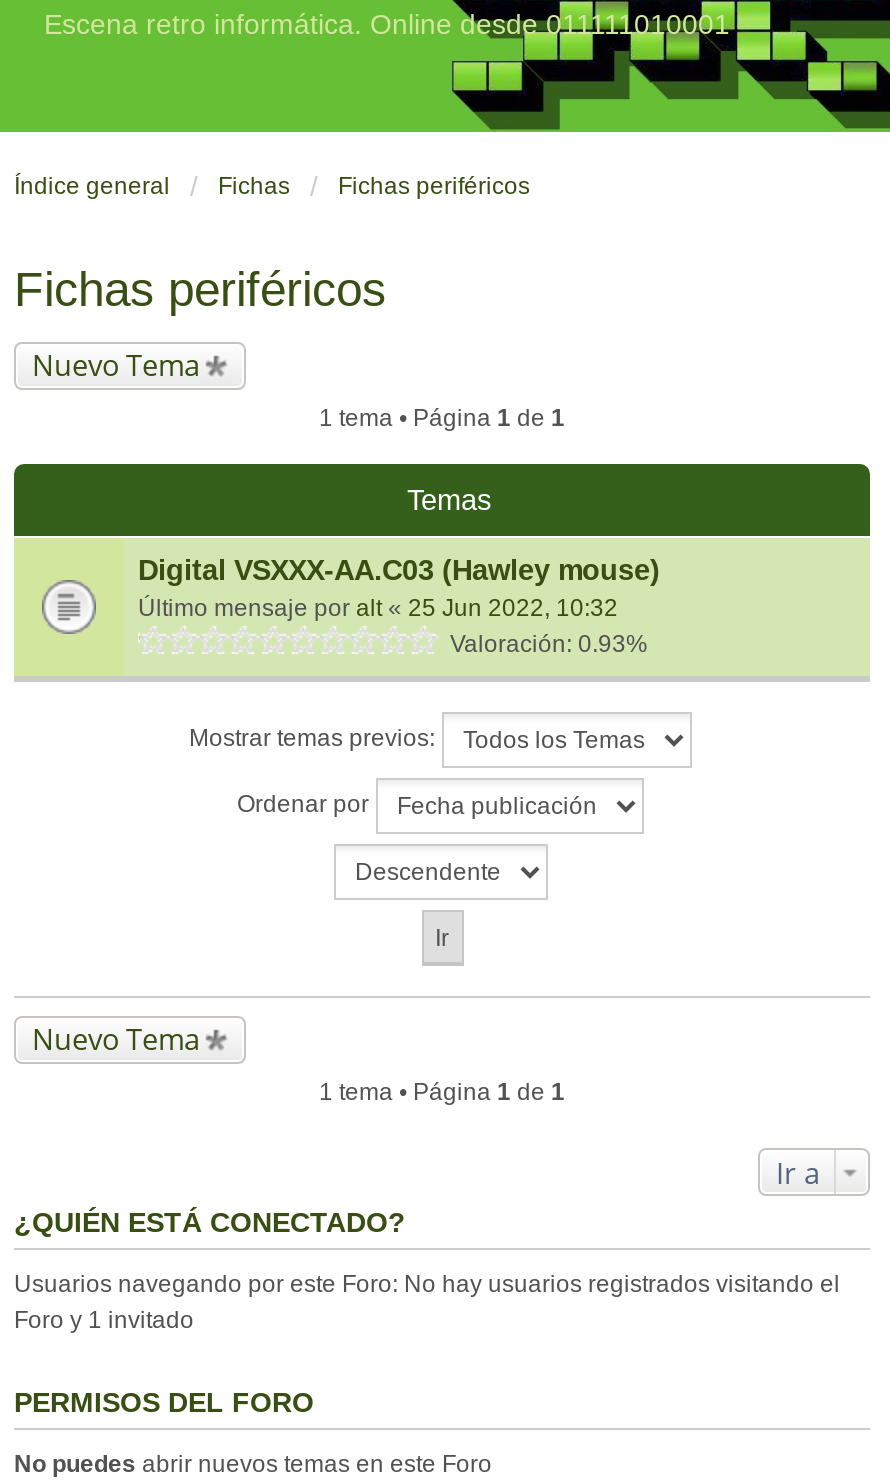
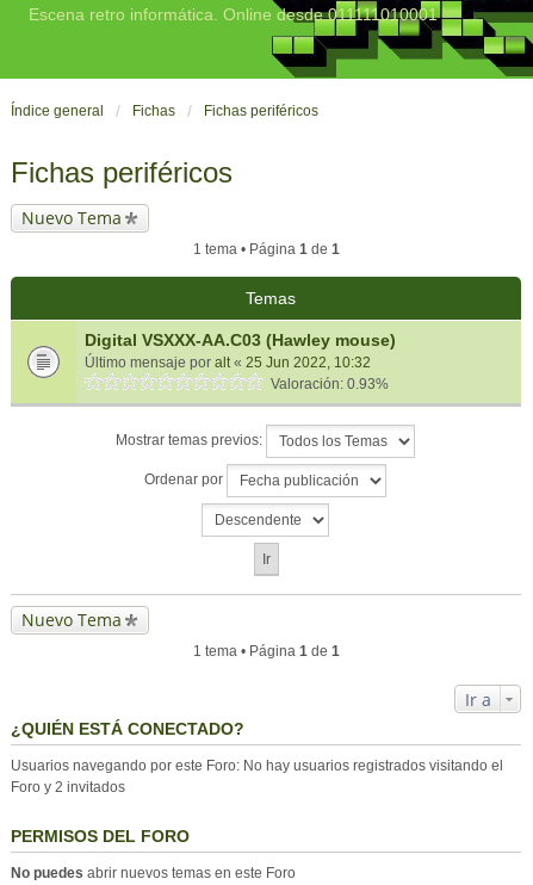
- Foro y 1 invitado
+ Foro y 2 invitados
